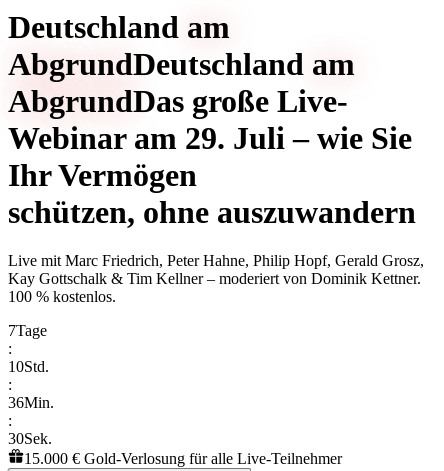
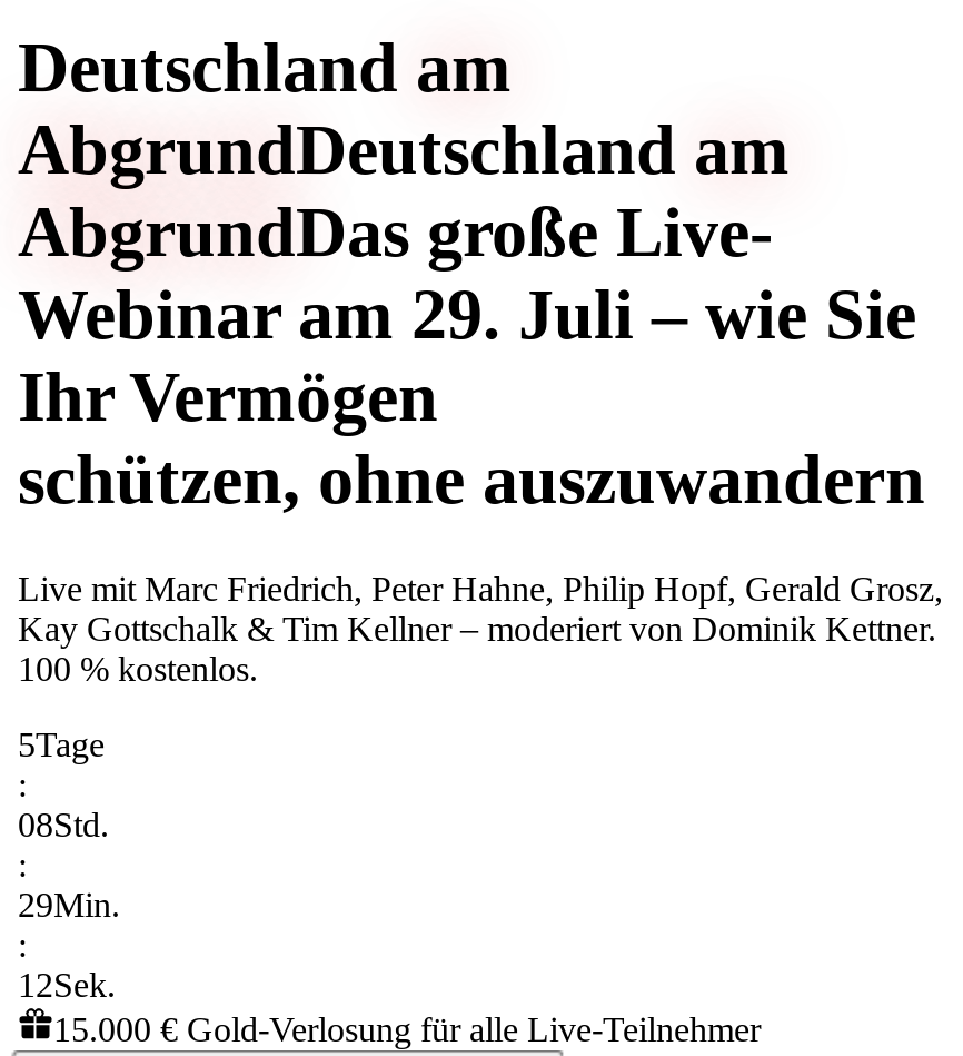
- 7Tage
+ 5Tage

- 10Std.
+ 08Std.

- 36Min.
+ 29Min.

- 30Sek.
+ 12Sek.
